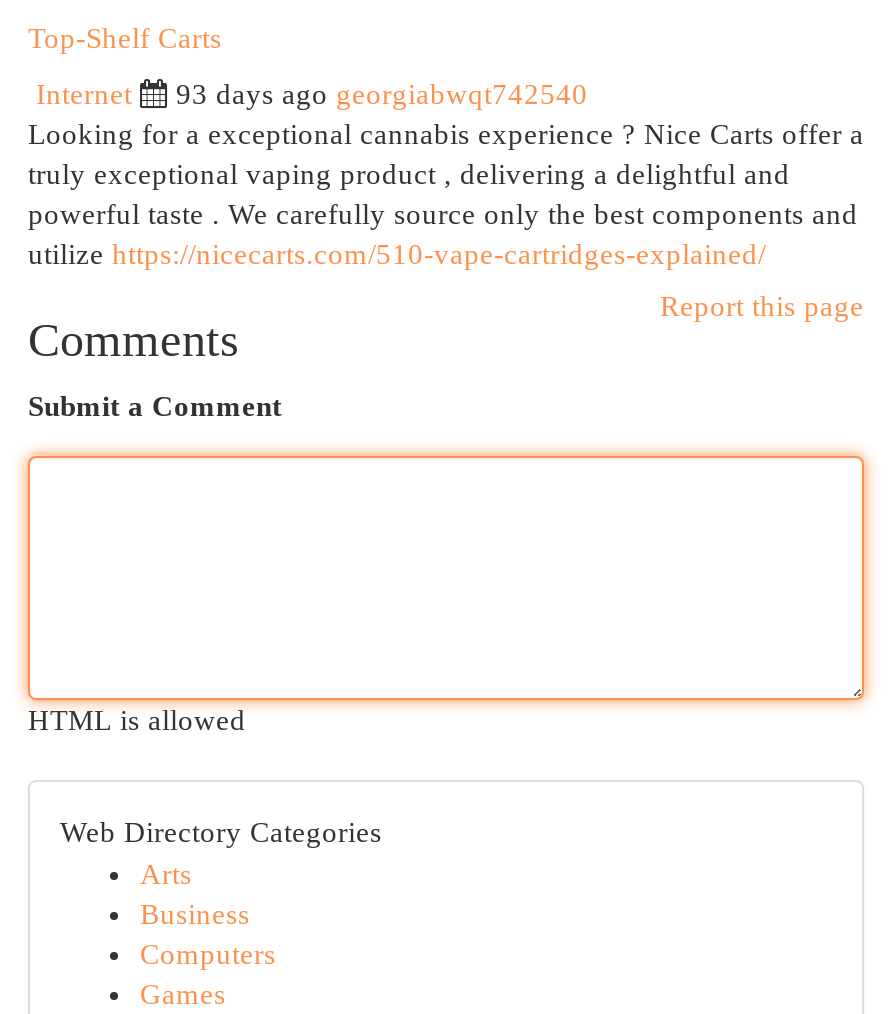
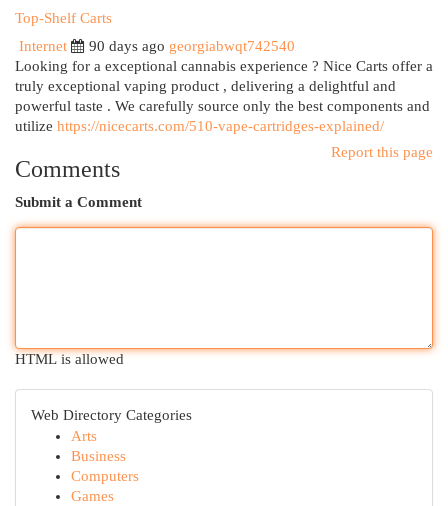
- 93 days ago georgiabwqt742540
+ 90 days ago georgiabwqt742540
